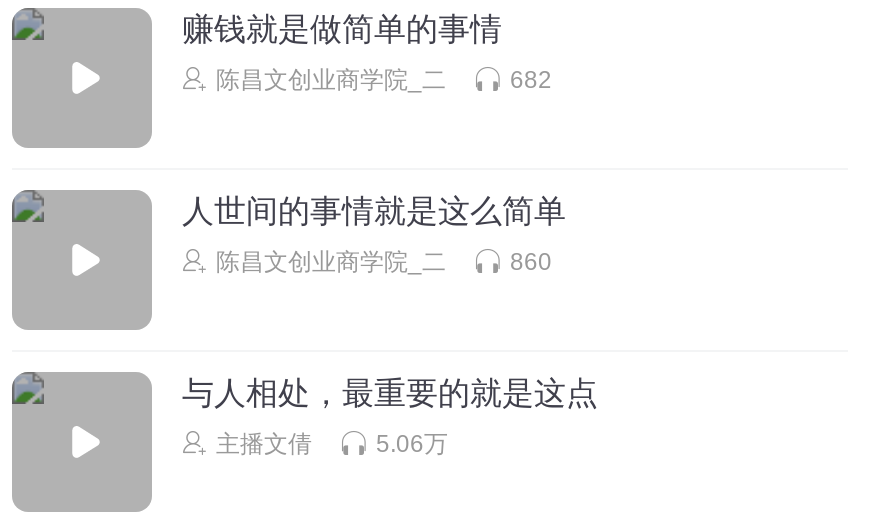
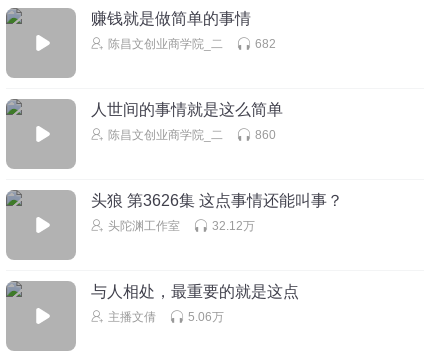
+ 头狼 第3626集 这点事情还能叫事？
+ 头陀渊工作室
+ 32.12万
